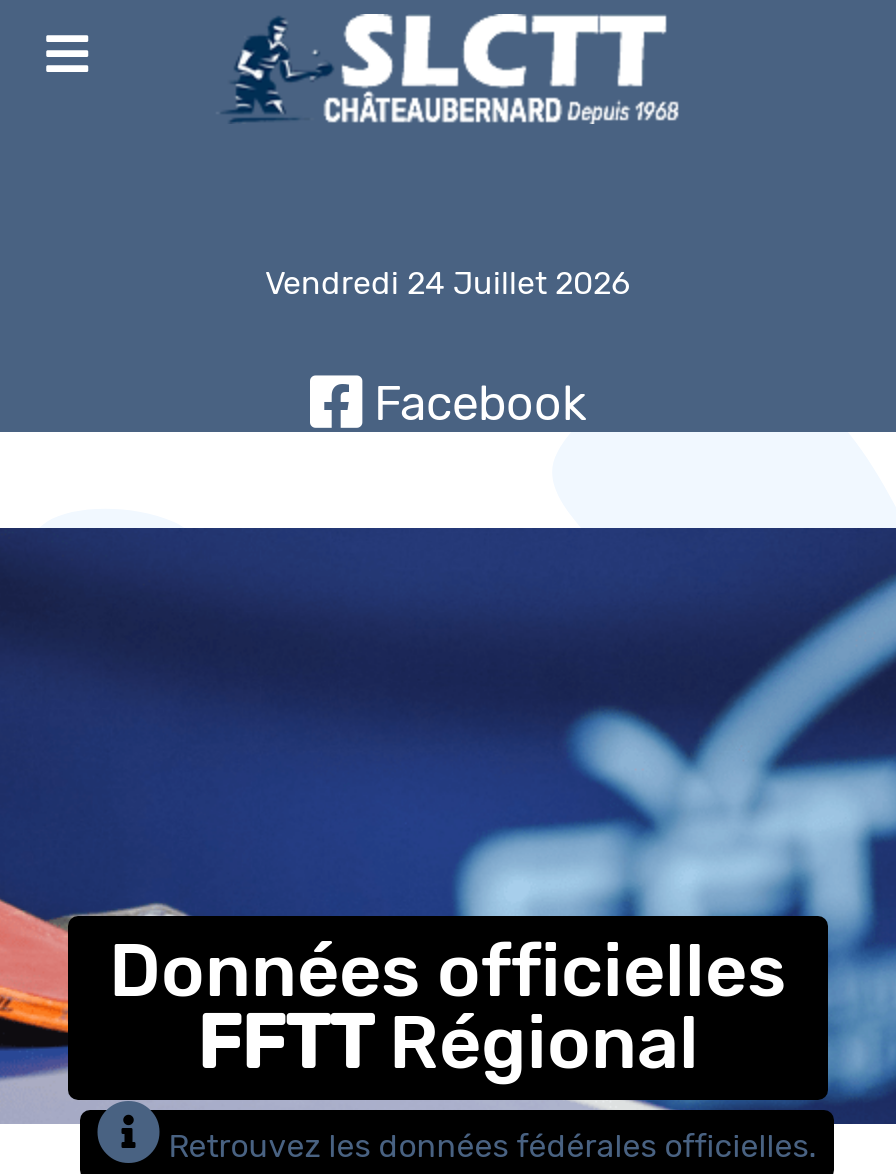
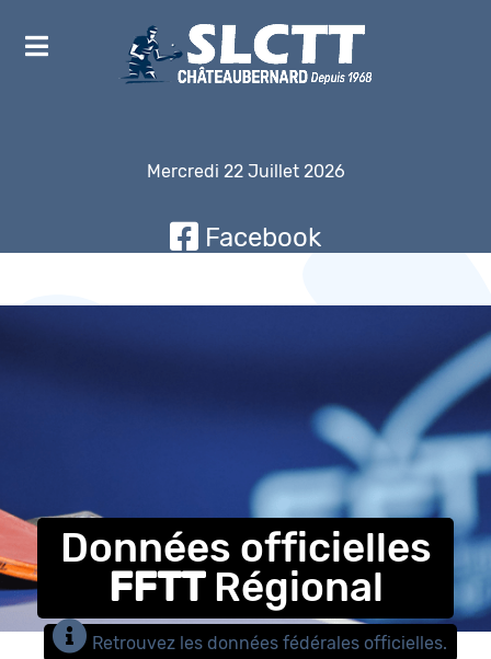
- Vendredi 24 Juillet 2026
+ Mercredi 22 Juillet 2026
